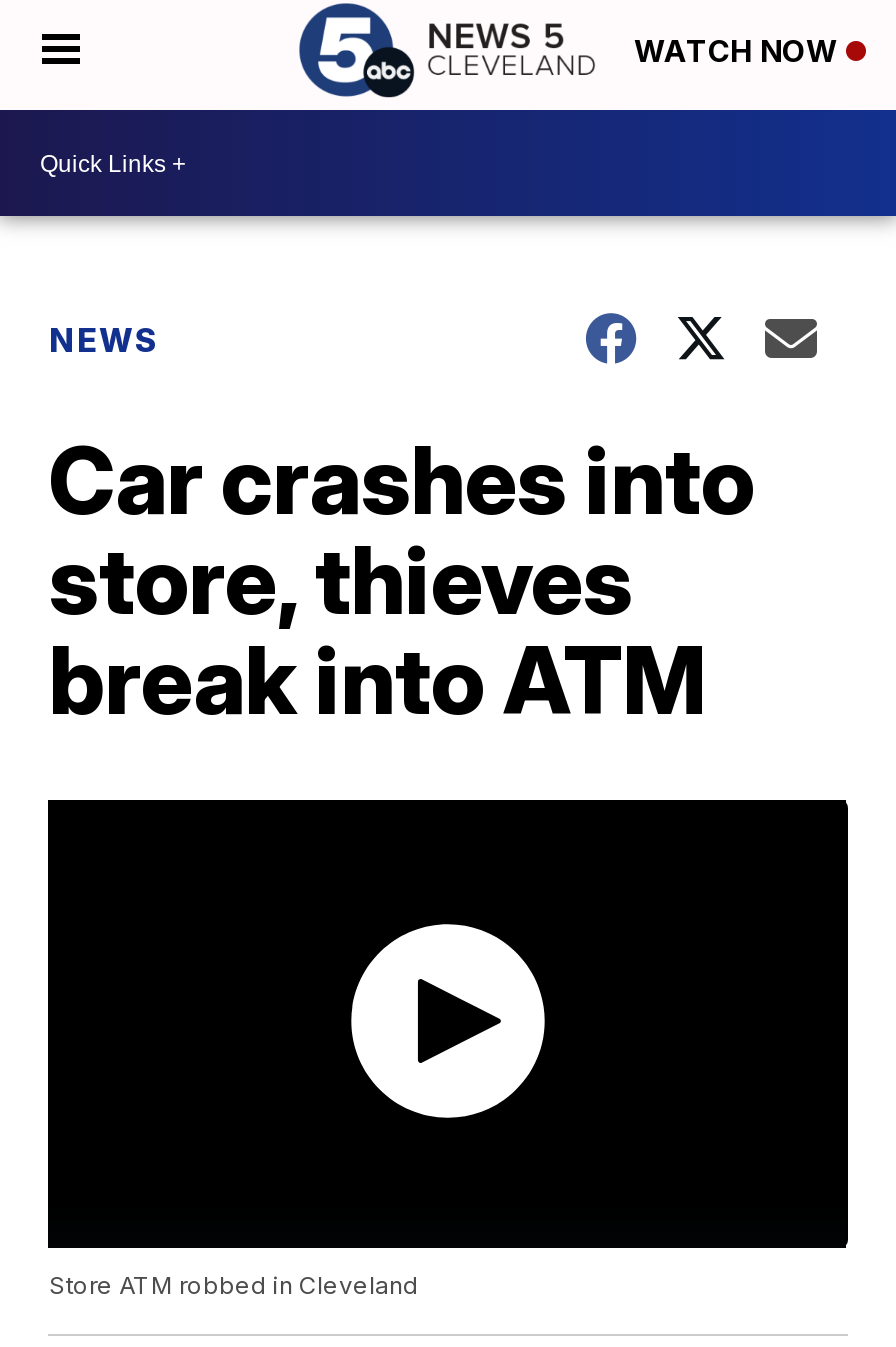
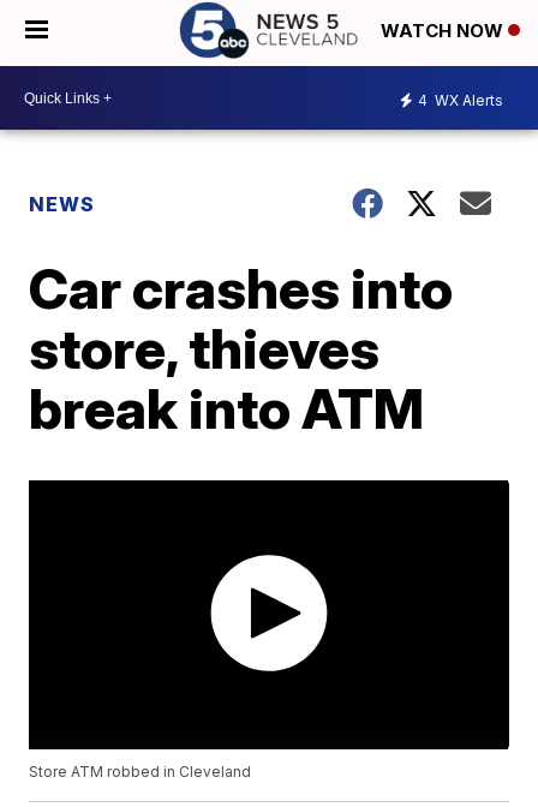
+ 4 WX Alerts
